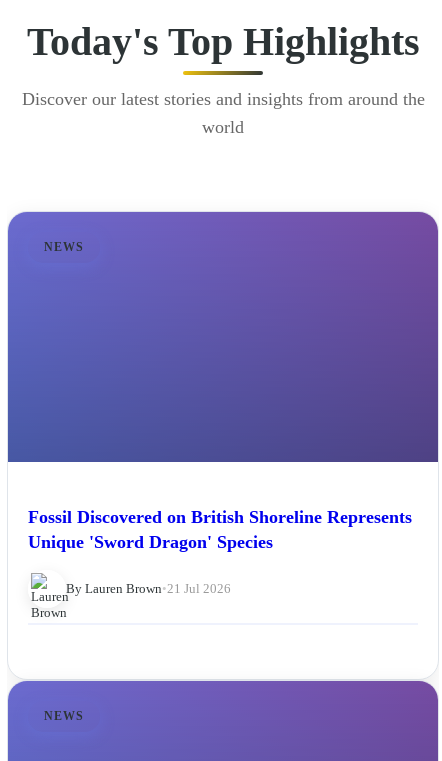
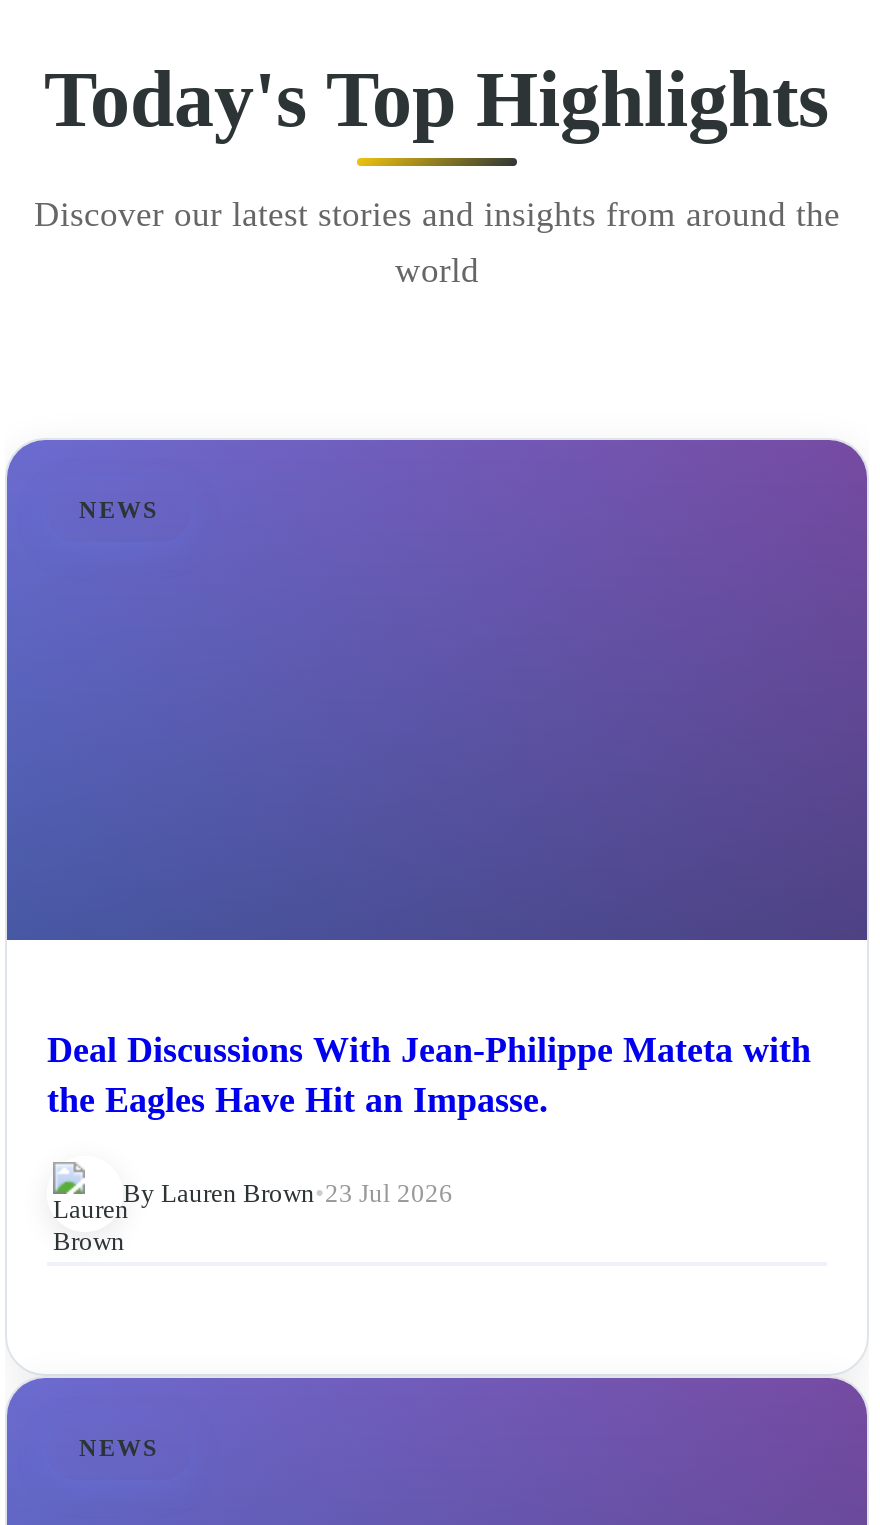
- Fossil Discovered on British Shoreline Represents
- Unique 'Sword Dragon' Species
+ Deal Discussions With Jean-Philippe Mateta with
+ the Eagles Have Hit an Impasse.

- By Lauren Brown • 21 Jul 2026
+ By Lauren Brown • 23 Jul 2026
